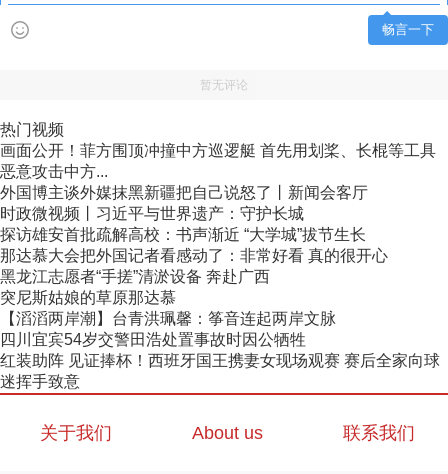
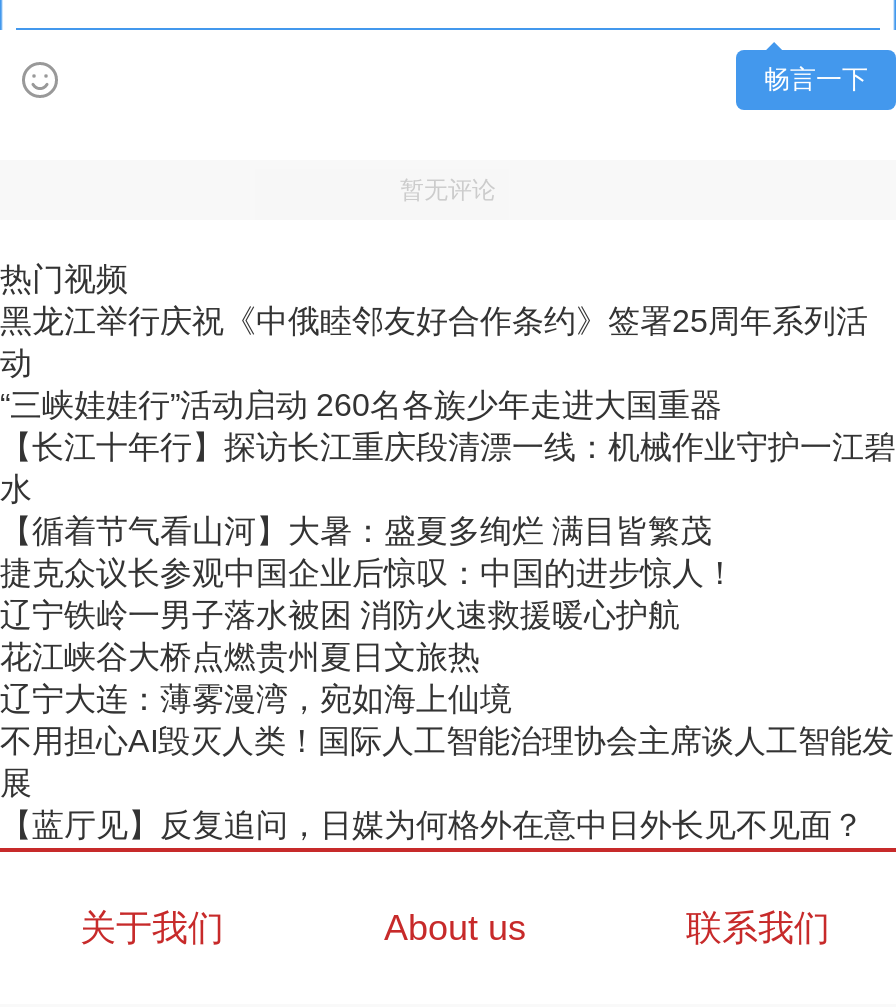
- 画面公开！菲方围顶冲撞中方巡逻艇 首先用划桨、长棍等工具
- 恶意攻击中方...
- 外国博主谈外媒抹黑新疆把自己说怒了丨新闻会客厅
- 时政微视频丨习近平与世界遗产：守护长城
- 探访雄安首批疏解高校：书声渐近 “大学城”拔节生长
- 那达慕大会把外国记者看感动了：非常好看 真的很开心
- 黑龙江志愿者“手搓”清淤设备 奔赴广西
- 突尼斯姑娘的草原那达慕
- 【滔滔两岸潮】台青洪珮馨：筝音连起两岸文脉
- 四川宜宾54岁交警田浩处置事故时因公牺牲
- 红装助阵 见证捧杯！西班牙国王携妻女现场观赛 赛后全家向球
- 迷挥手致意
+ 黑龙江举行庆祝《中俄睦邻友好合作条约》签署25周年系列活
+ 动
+ “三峡娃娃行”活动启动 260名各族少年走进大国重器
+ 【长江十年行】探访长江重庆段清漂一线：机械作业守护一江碧
+ 水
+ 【循着节气看山河】大暑：盛夏多绚烂 满目皆繁茂
+ 捷克众议长参观中国企业后惊叹：中国的进步惊人！
+ 辽宁铁岭一男子落水被困 消防火速救援暖心护航
+ 花江峡谷大桥点燃贵州夏日文旅热
+ 辽宁大连：薄雾漫湾，宛如海上仙境
+ 不用担心AI毁灭人类！国际人工智能治理协会主席谈人工智能发
+ 展
+ 【蓝厅见】反复追问，日媒为何格外在意中日外长见不见面？
